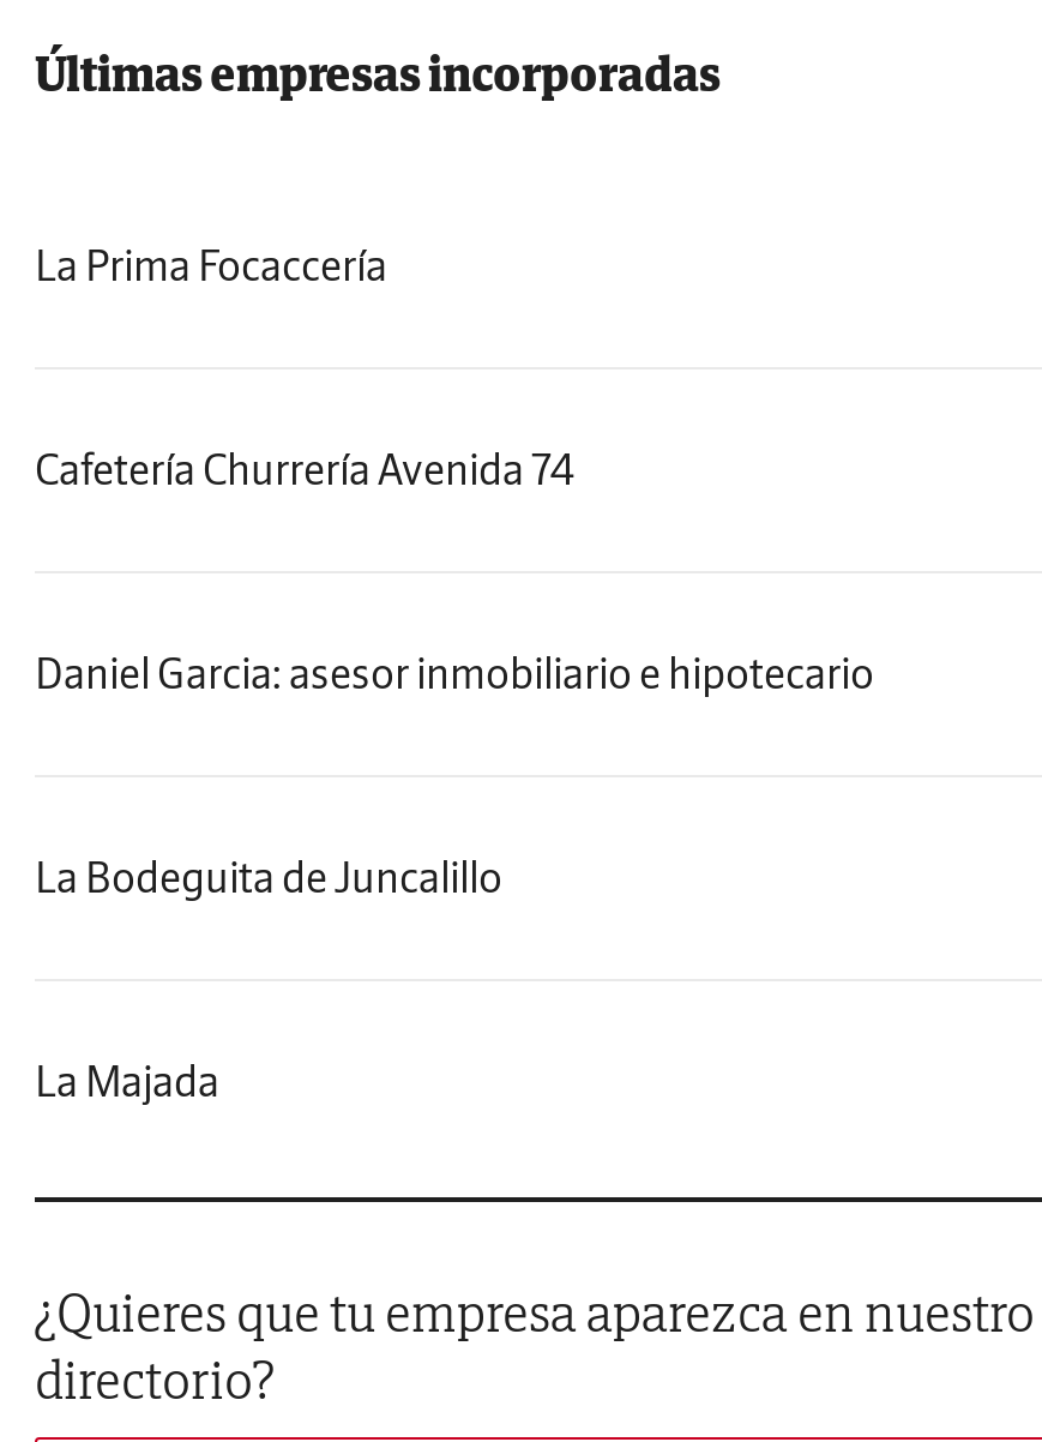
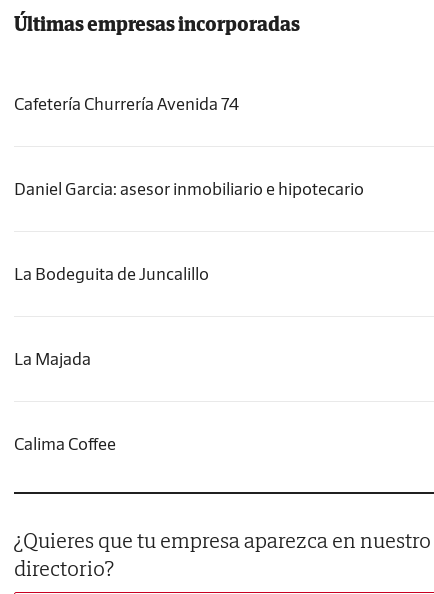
- La Prima Focaccería

moved up: Cafetería Churrería Avenida 74 | Daniel Garcia: asesor inmobiliario e hipotecario | La Bodeguita de Juncalillo | La Majada

+ Calima Coffee
